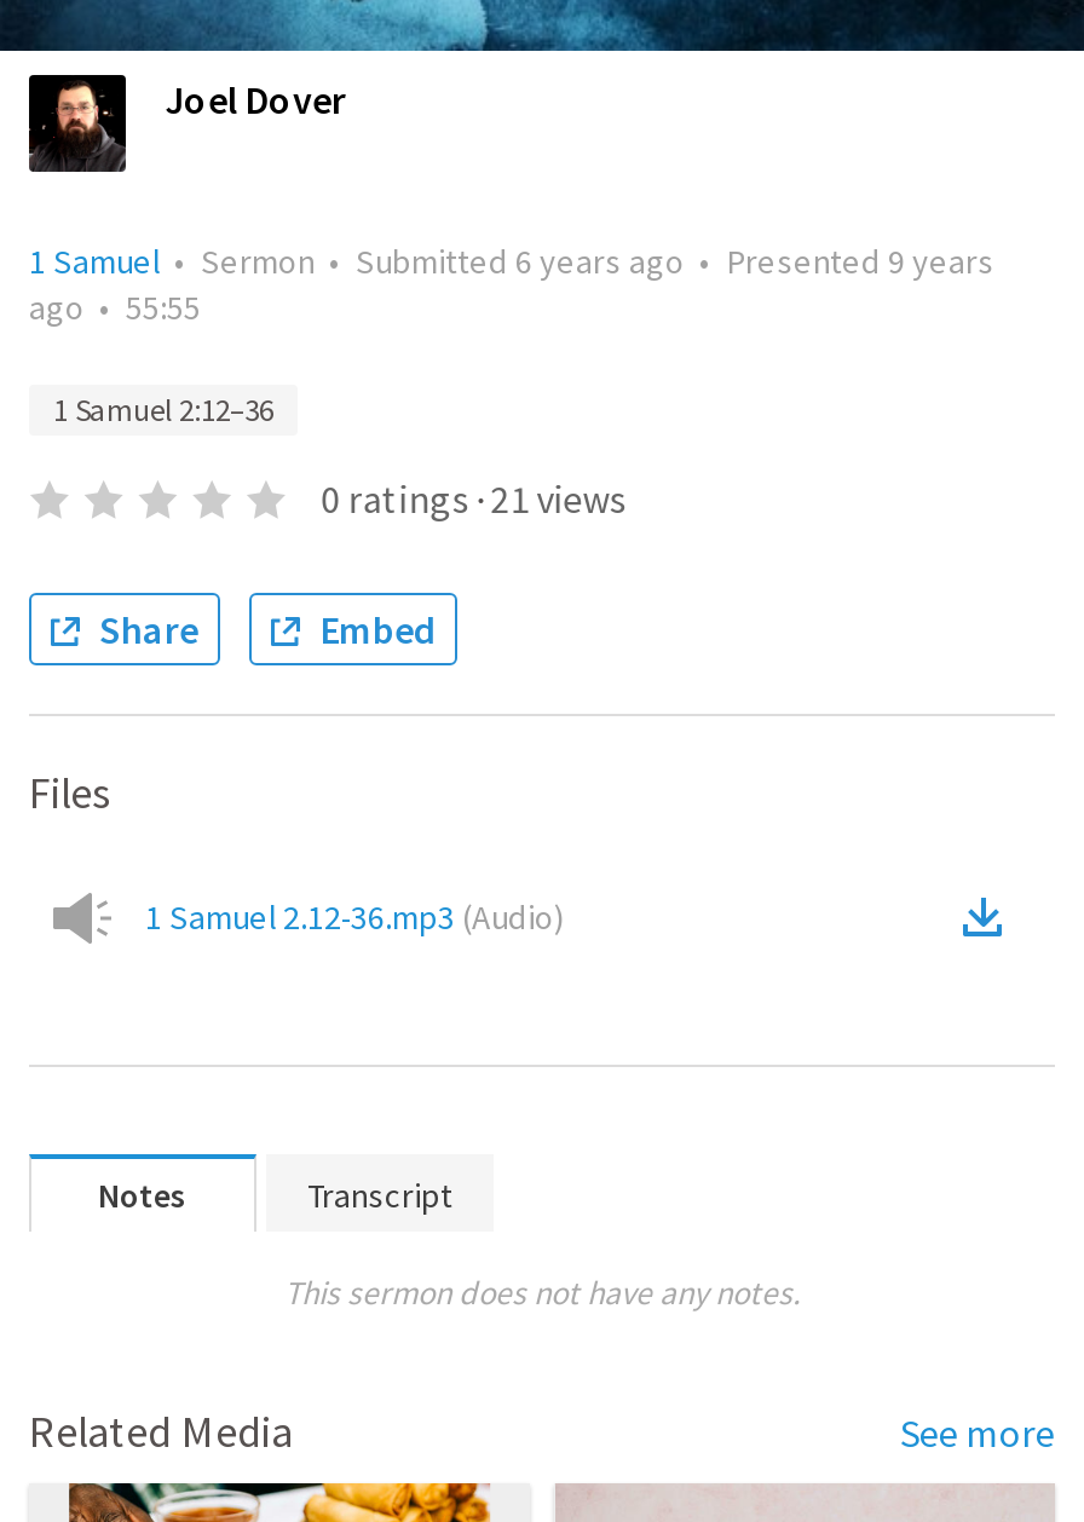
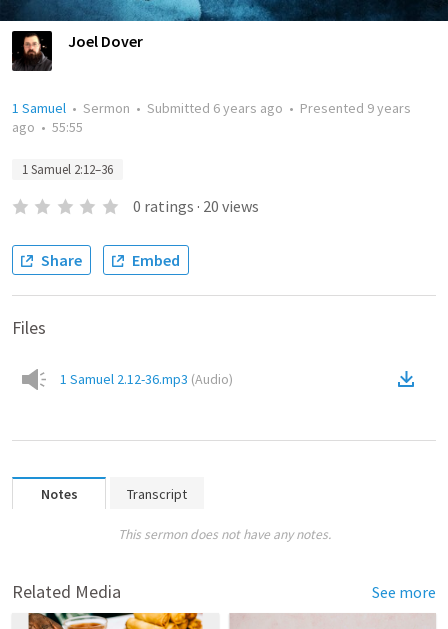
- 0 ratings · 21 views
+ 0 ratings · 20 views
